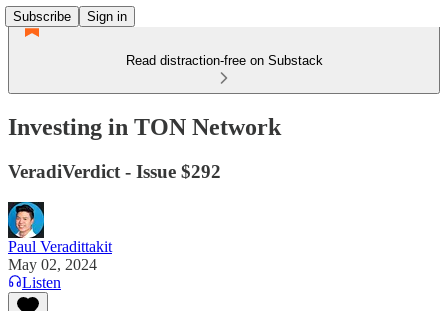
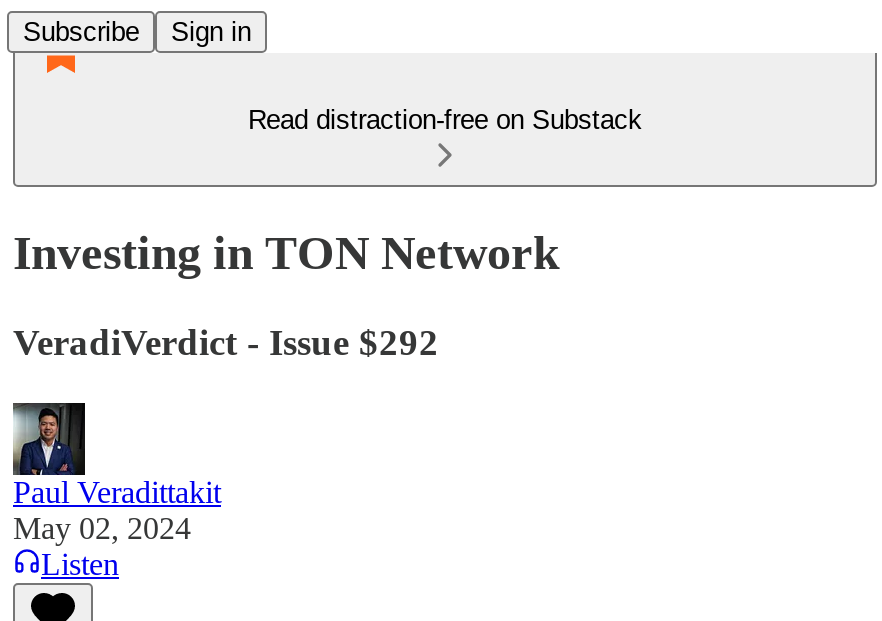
- [image]
+ [image]
